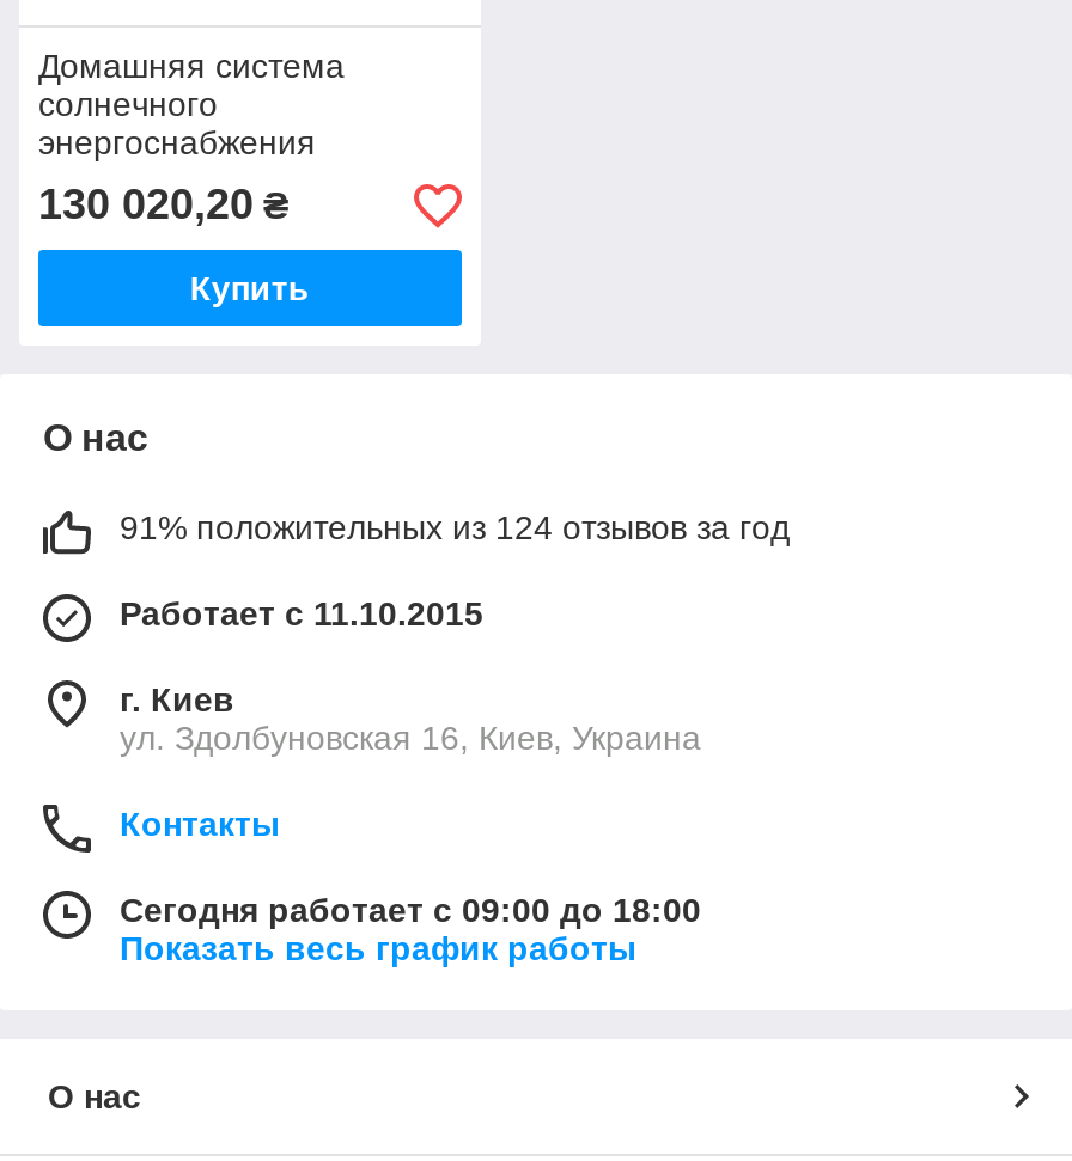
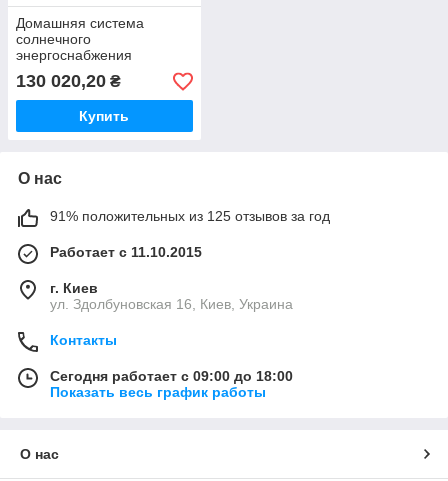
- 91% положительных из 124 отзывов за год
+ 91% положительных из 125 отзывов за год
